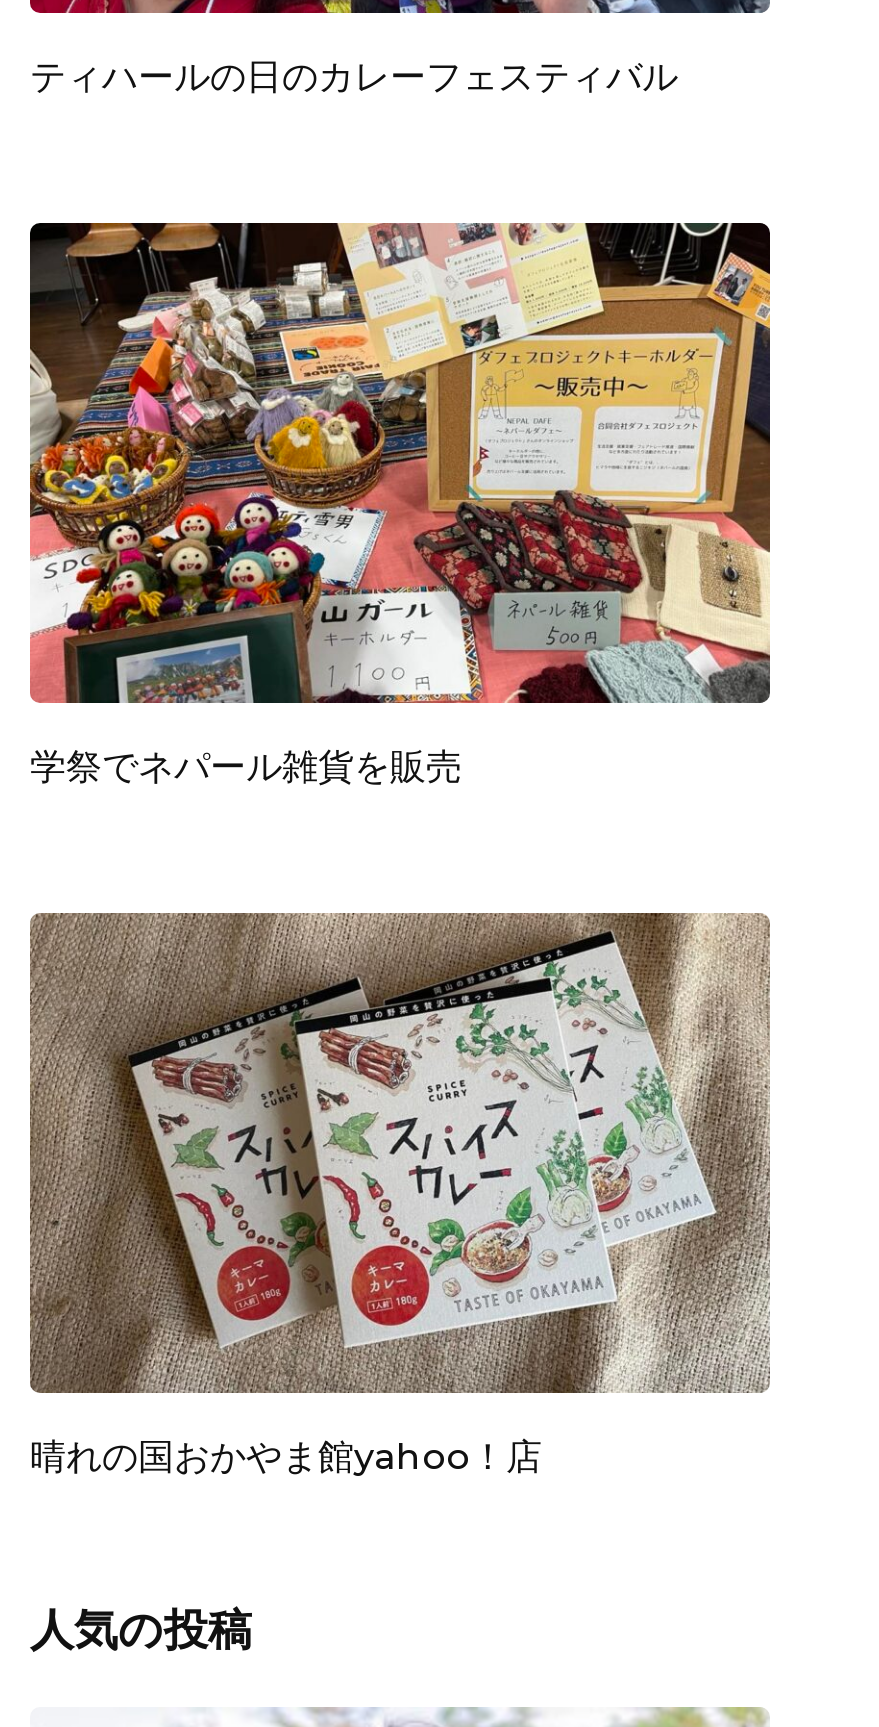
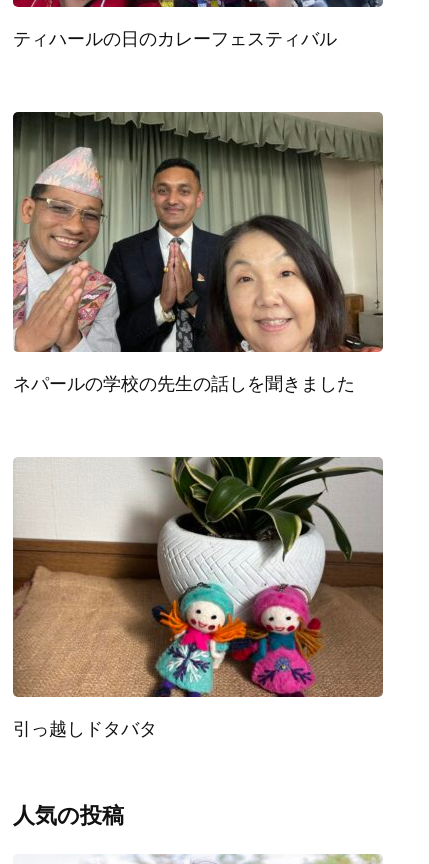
- [image]
- 学祭でネパール雑貨を販売
+ [image]
+ ネパールの学校の先生の話しを聞きました

- [image]
- 晴れの国おかやま館yahoo！店
+ [image]
+ 引っ越しドタバタ
